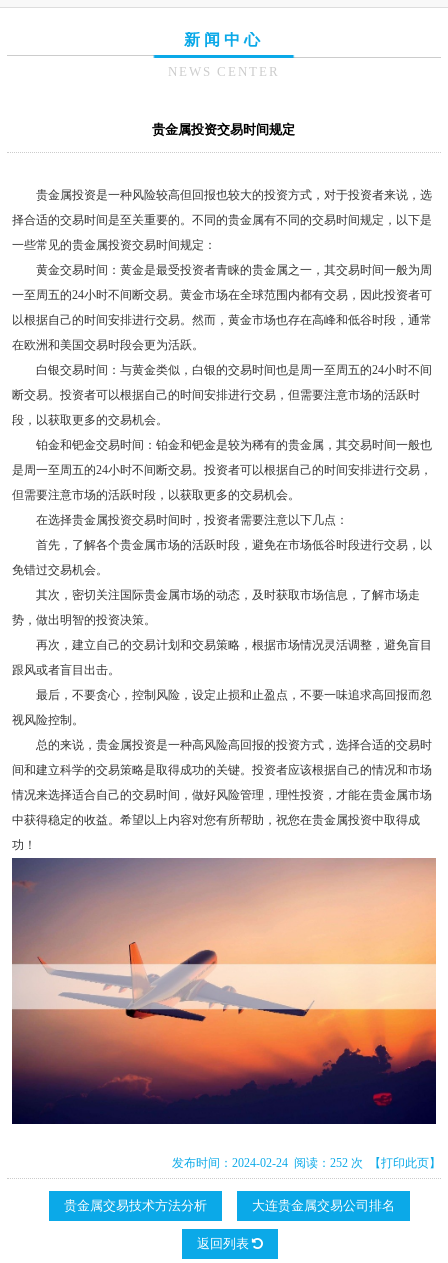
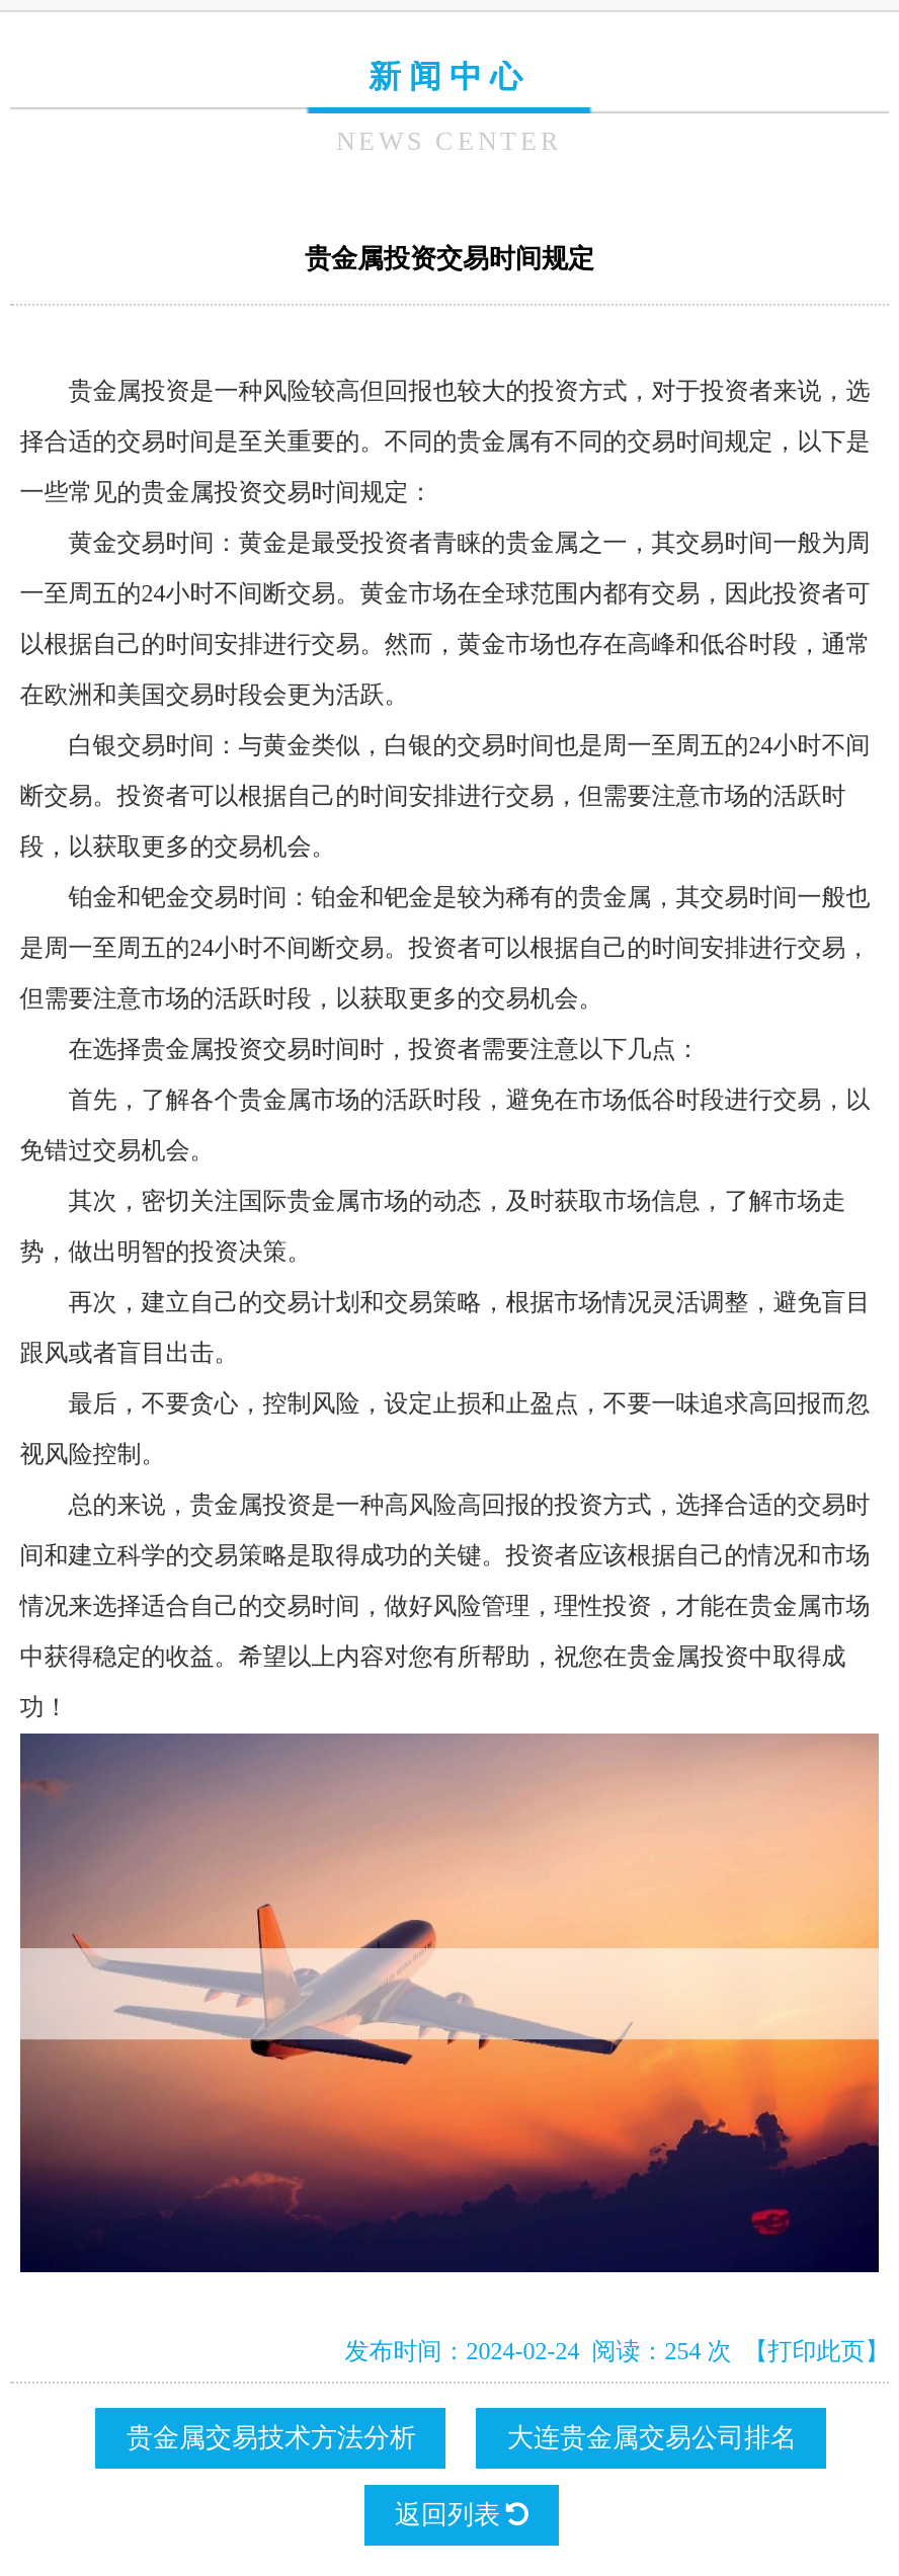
- 发布时间：2024-02-24 阅读：252 次【打印此页】
+ 发布时间：2024-02-24 阅读：254 次【打印此页】
